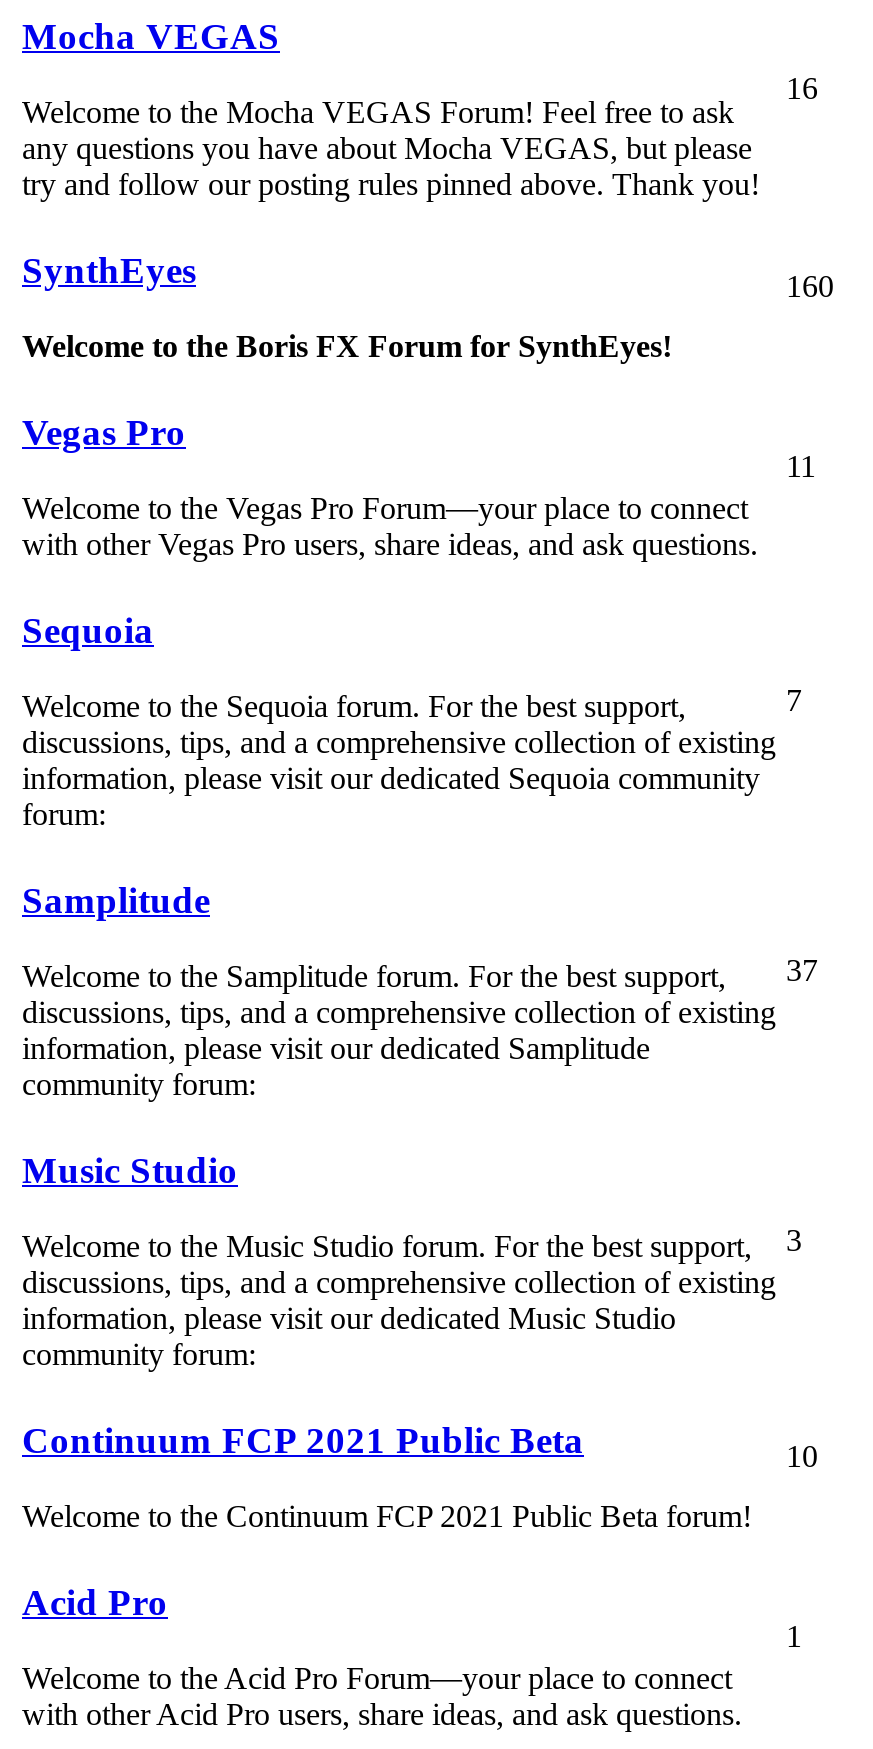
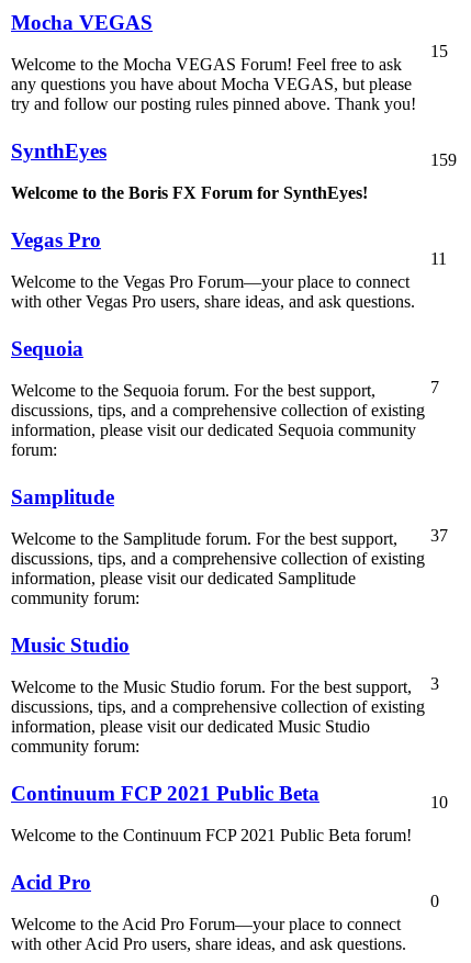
- 16
+ 15

- 160
+ 159

- 1
+ 0
